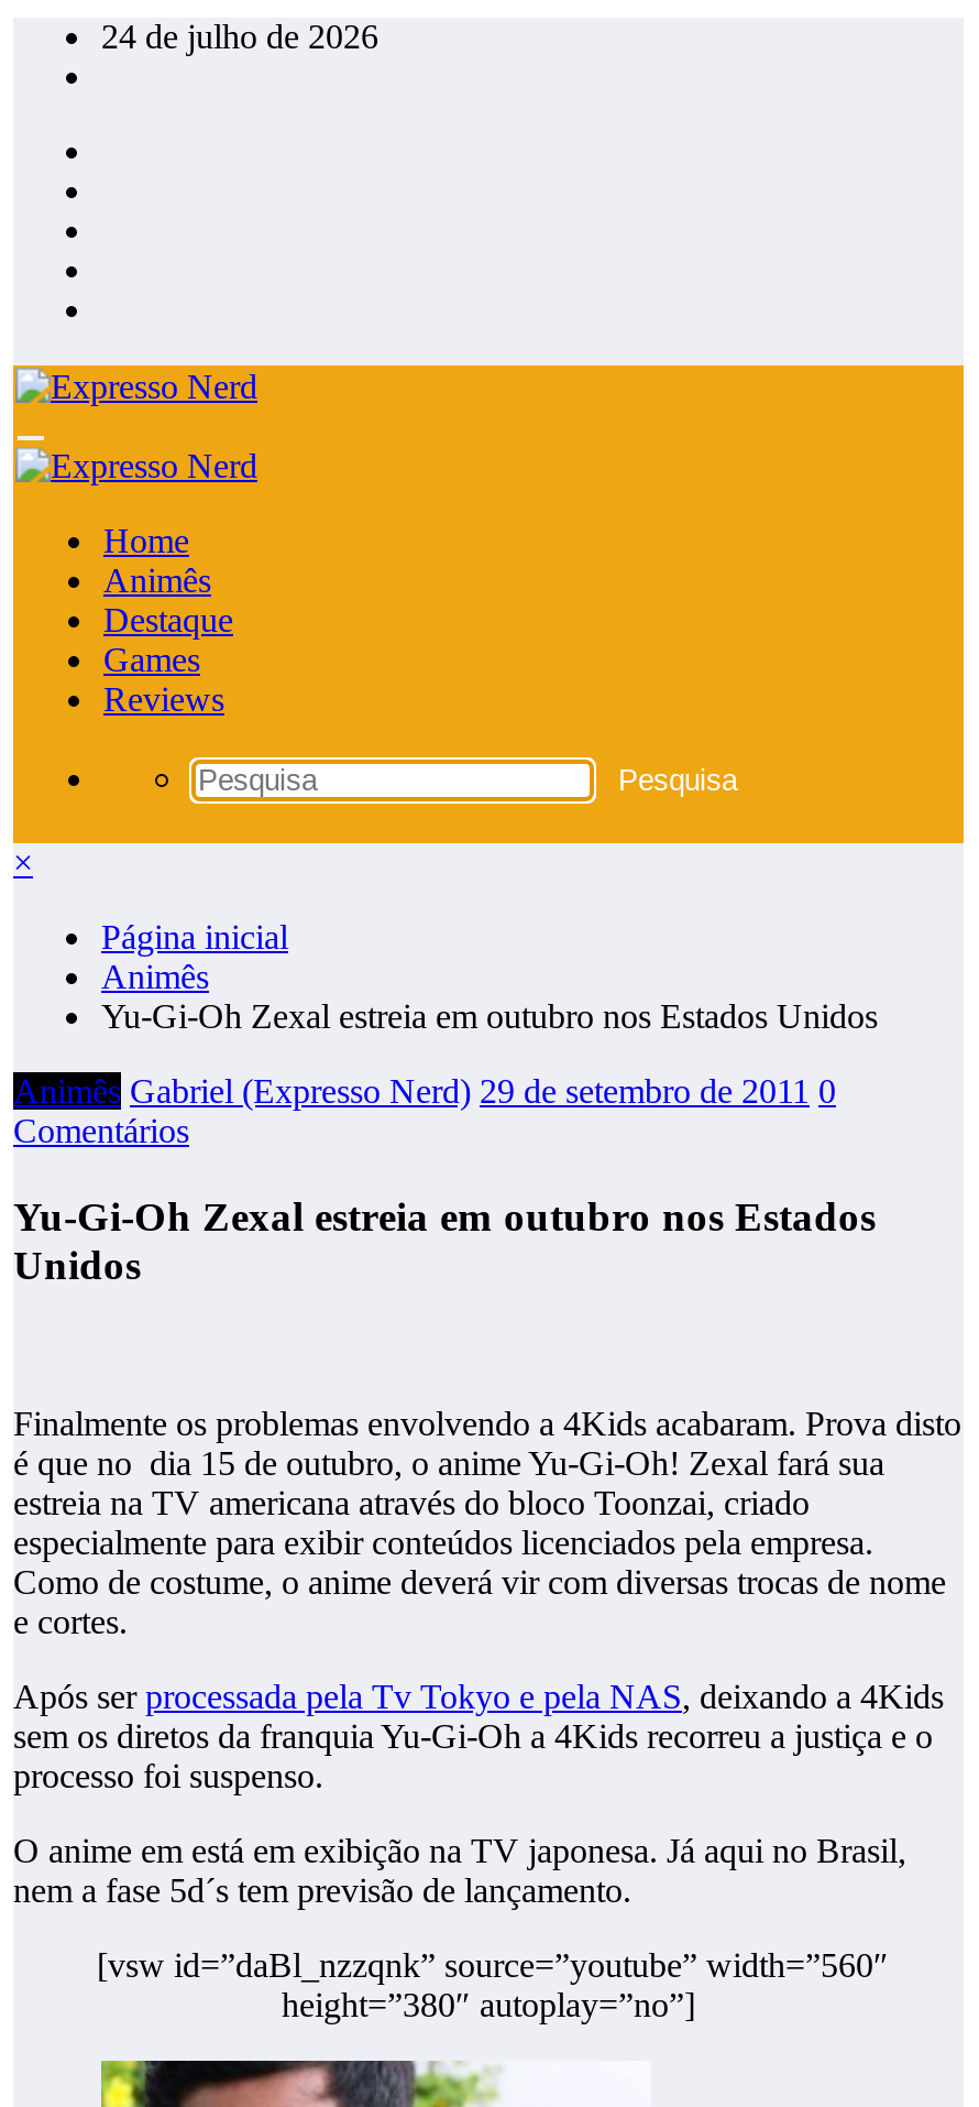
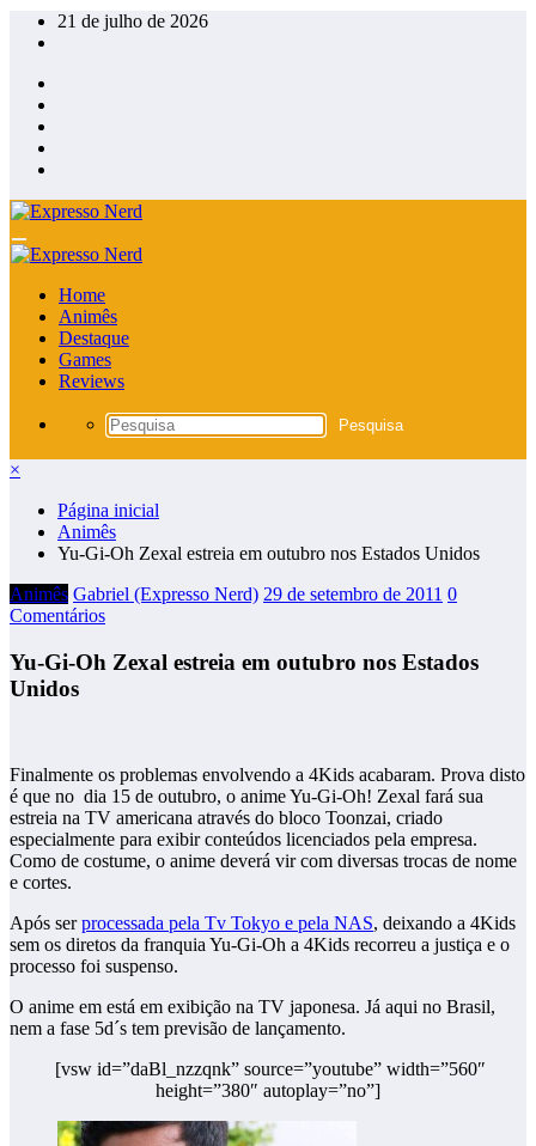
- 24 de julho de 2026
+ 21 de julho de 2026
